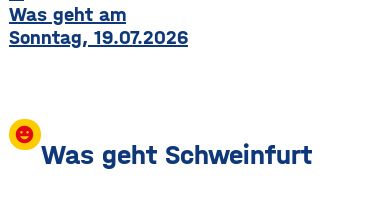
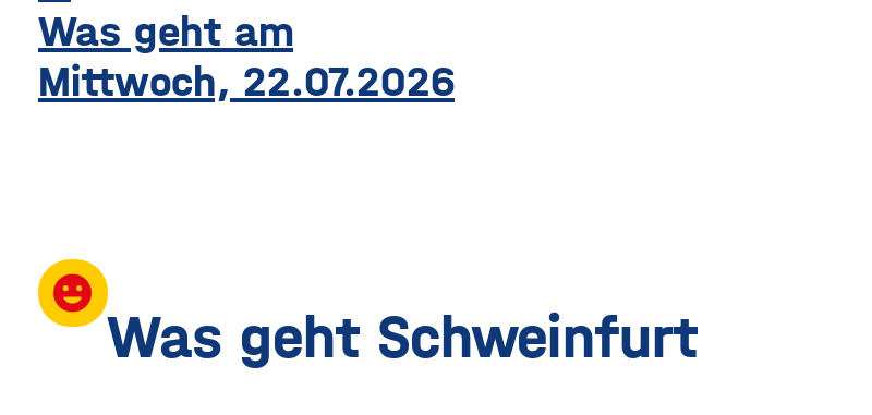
- Sonntag, 19.07.2026
+ Mittwoch, 22.07.2026
